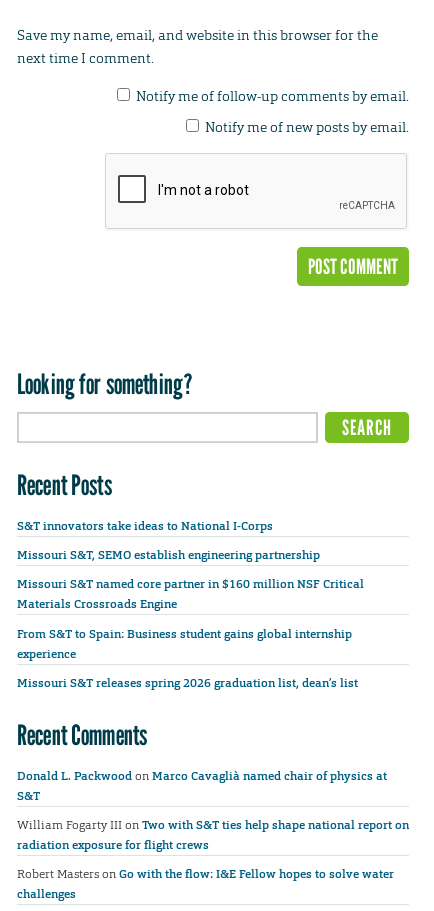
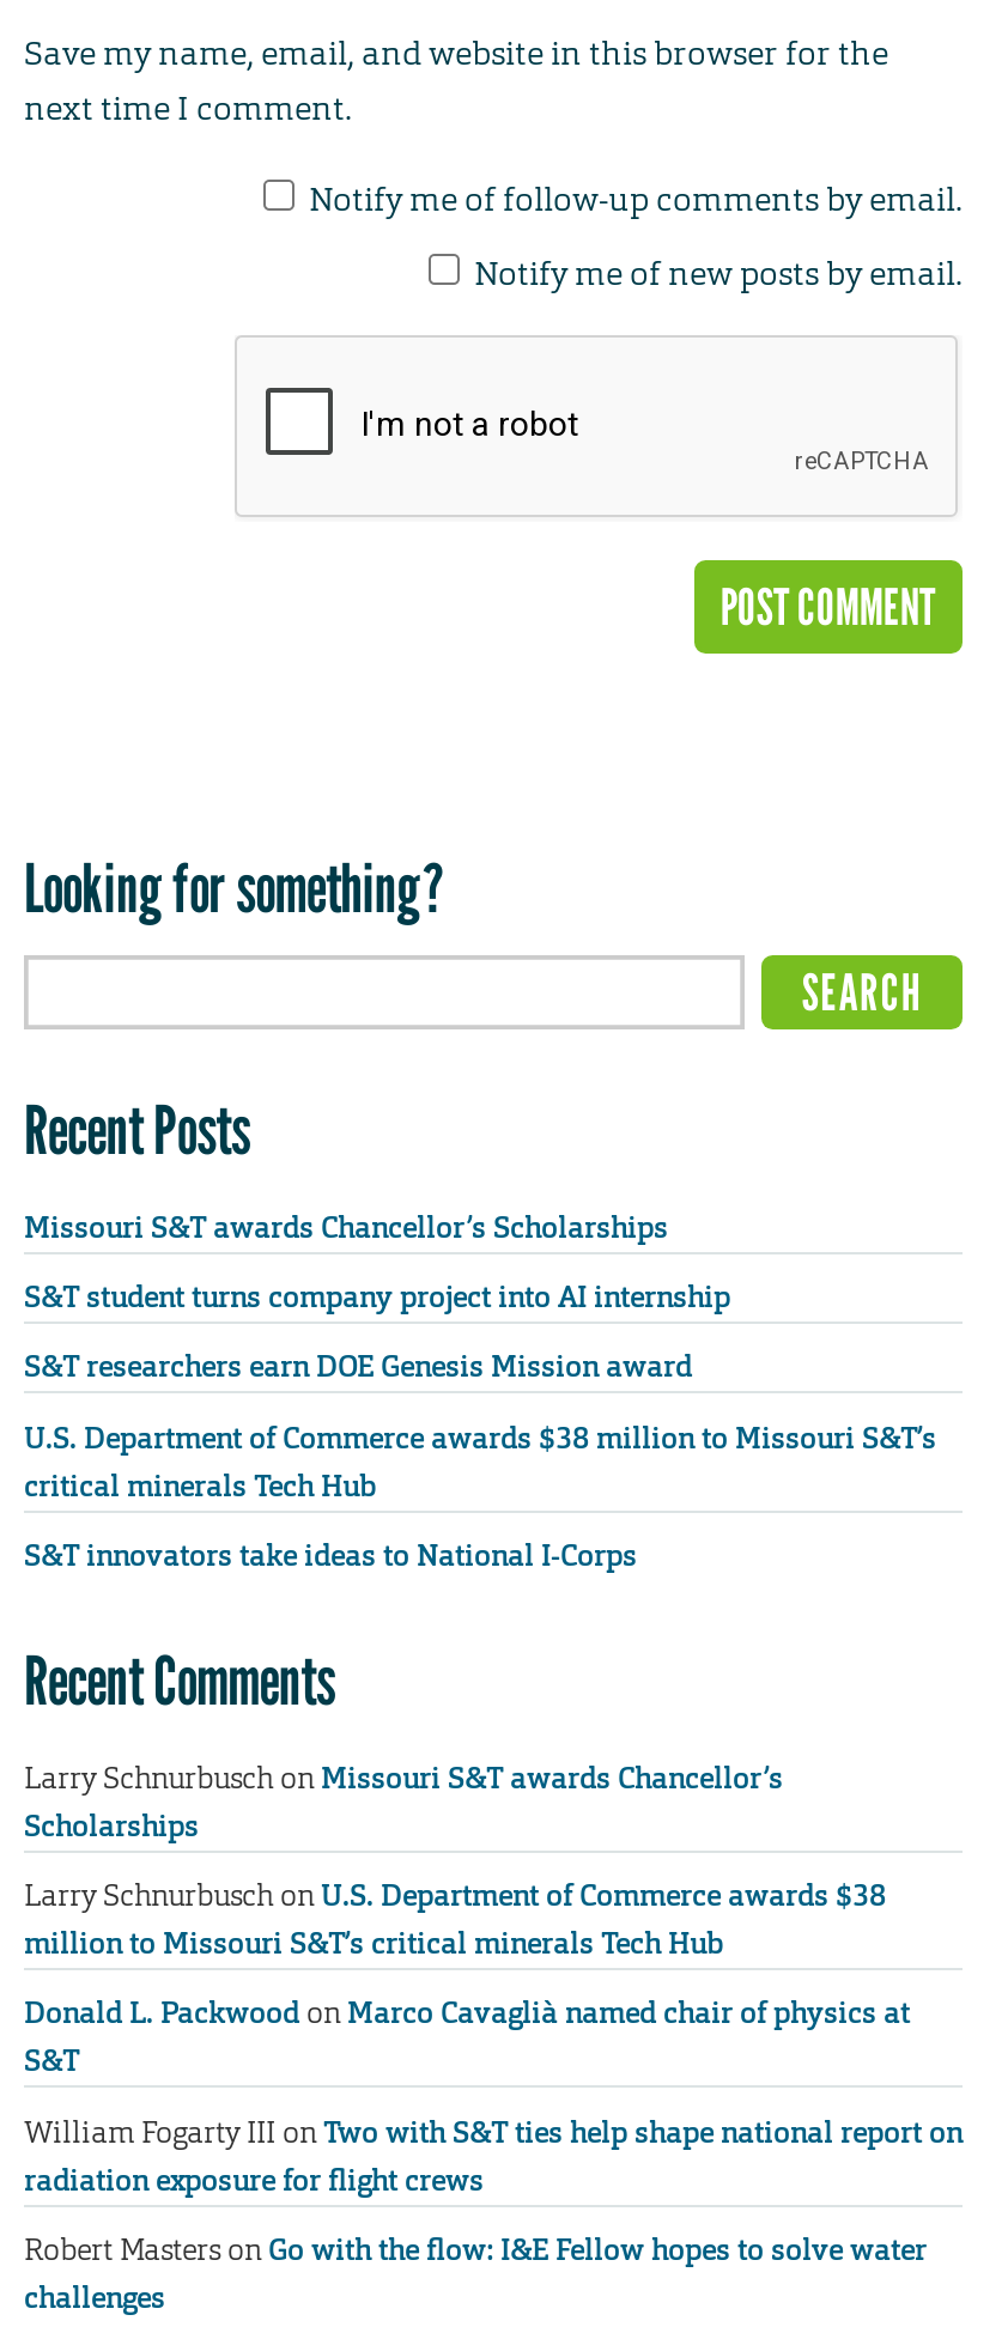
+ Missouri S&T awards Chancellor’s Scholarships
+ S&T student turns company project into AI internship
+ S&T researchers earn DOE Genesis Mission award
+ U.S. Department of Commerce awards $38 million to Missouri S&T’s
+ critical minerals Tech Hub

moved down: S&T innovators take ideas to National I-Corps

- Missouri S&T, SEMO establish engineering partnership
- Missouri S&T named core partner in $160 million NSF Critical
- Materials Crossroads Engine
- From S&T to Spain: Business student gains global internship
- experience
- Missouri S&T releases spring 2026 graduation list, dean’s list

moved up: Recent Comments

+ Larry Schnurbusch on Missouri S&T awards Chancellor’s
+ Scholarships
+ Larry Schnurbusch on U.S. Department of Commerce awards $38
+ million to Missouri S&T’s critical minerals Tech Hub
